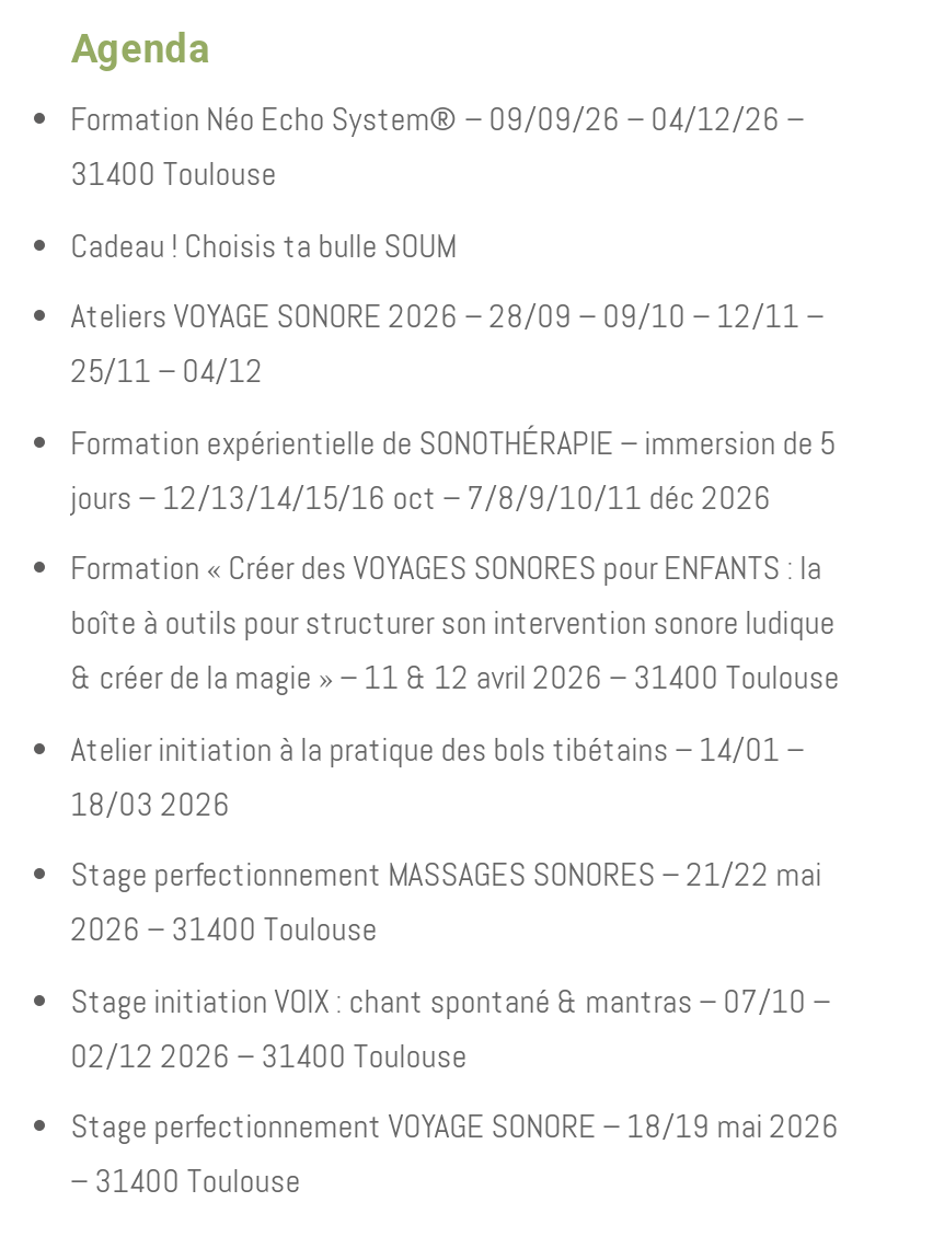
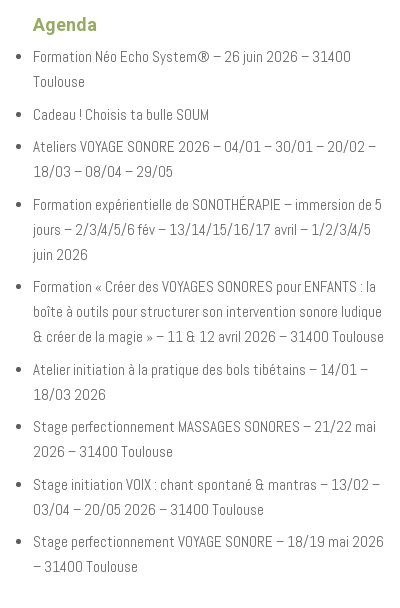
- Formation Néo Echo System® – 09/09/26 – 04/12/26 –
- 31400 Toulouse
+ Formation Néo Echo System® – 26 juin 2026 – 31400
+ Toulouse

- Ateliers VOYAGE SONORE 2026 – 28/09 – 09/10 – 12/11 –
- 25/11 – 04/12
+ Ateliers VOYAGE SONORE 2026 – 04/01 – 30/01 – 20/02 –
+ 18/03 – 08/04 – 29/05

- jours – 12/13/14/15/16 oct – 7/8/9/10/11 déc 2026
+ jours – 2/3/4/5/6 fév – 13/14/15/16/17 avril – 1/2/3/4/5
+ juin 2026

- Stage initiation VOIX : chant spontané & mantras – 07/10 –
- 02/12 2026 – 31400 Toulouse
+ Stage initiation VOIX : chant spontané & mantras – 13/02 –
+ 03/04 – 20/05 2026 – 31400 Toulouse
